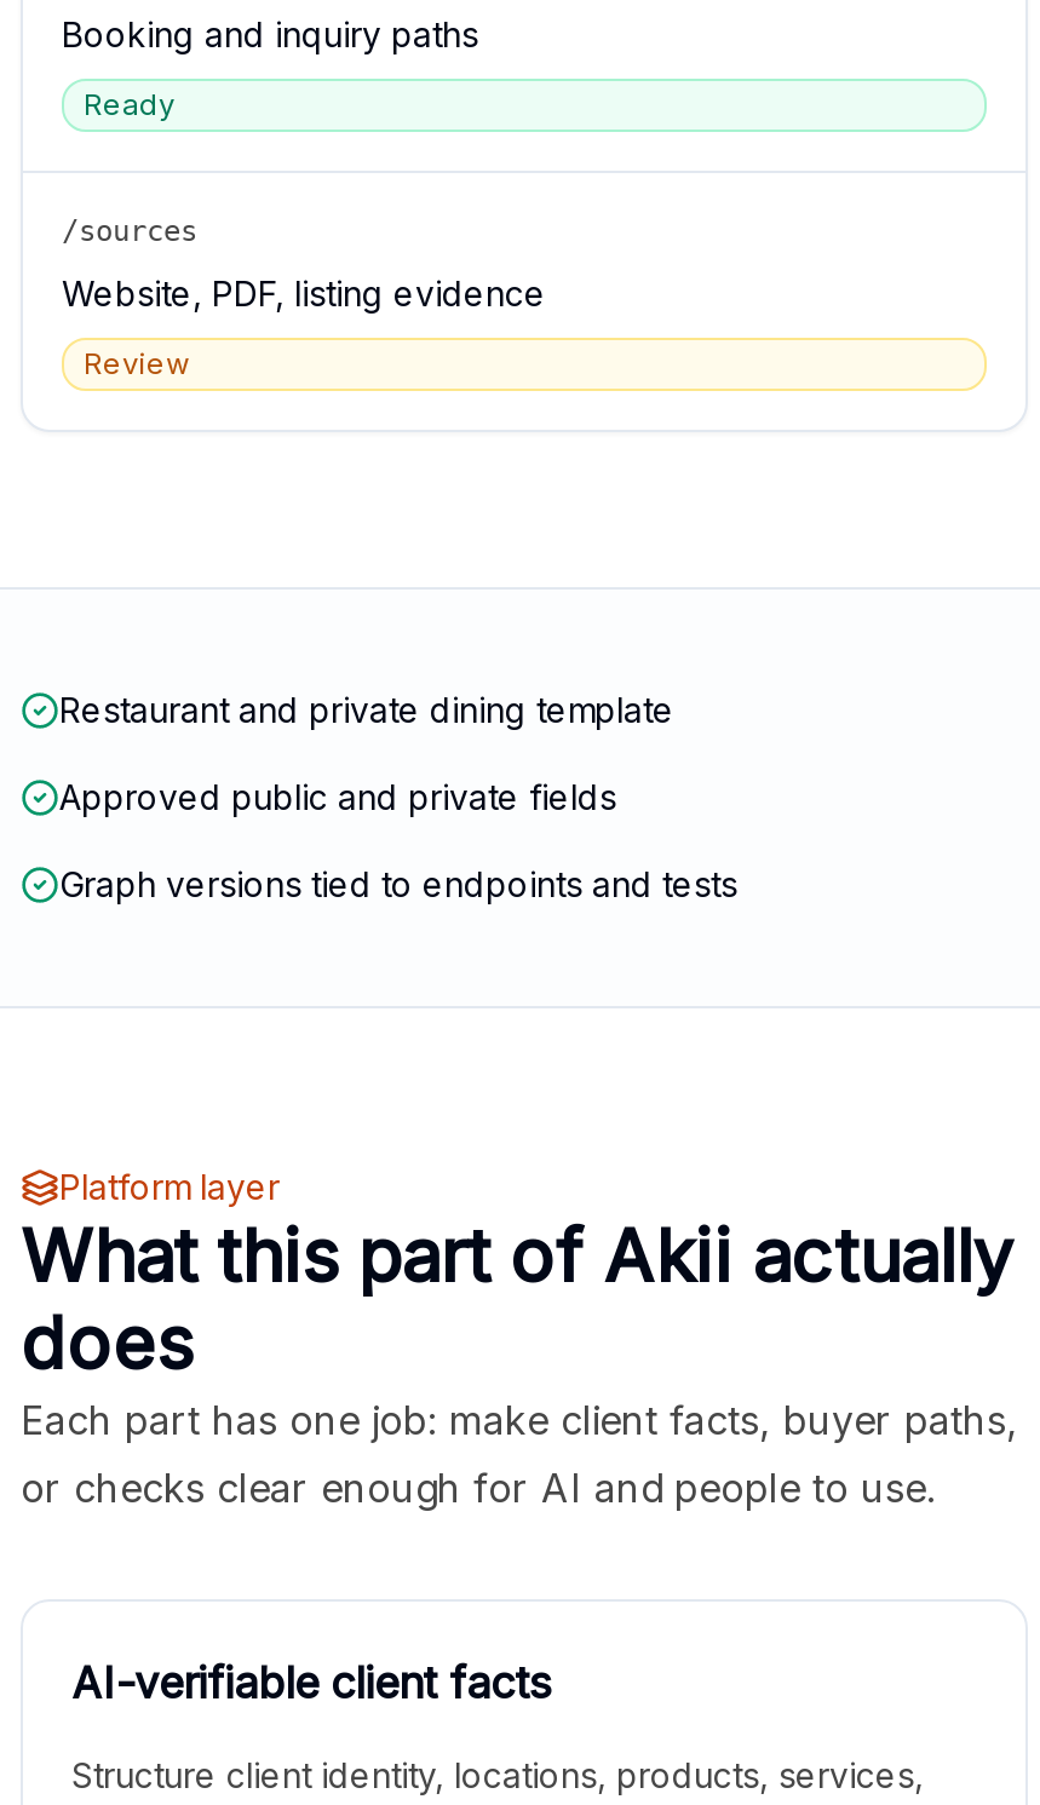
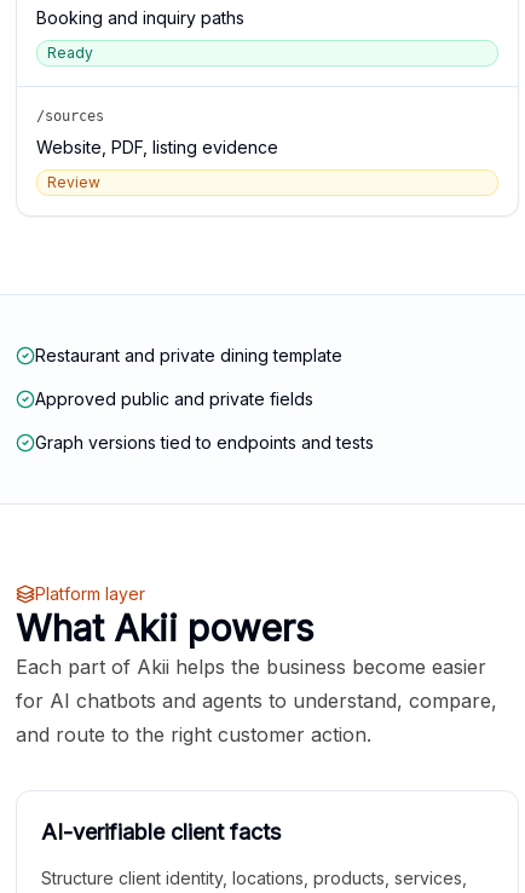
- What this part of Akii actually
- does
- Each part has one job: make client facts, buyer paths,
- or checks clear enough for AI and people to use.
+ What Akii powers
+ Each part of Akii helps the business become easier
+ for AI chatbots and agents to understand, compare,
+ and route to the right customer action.
